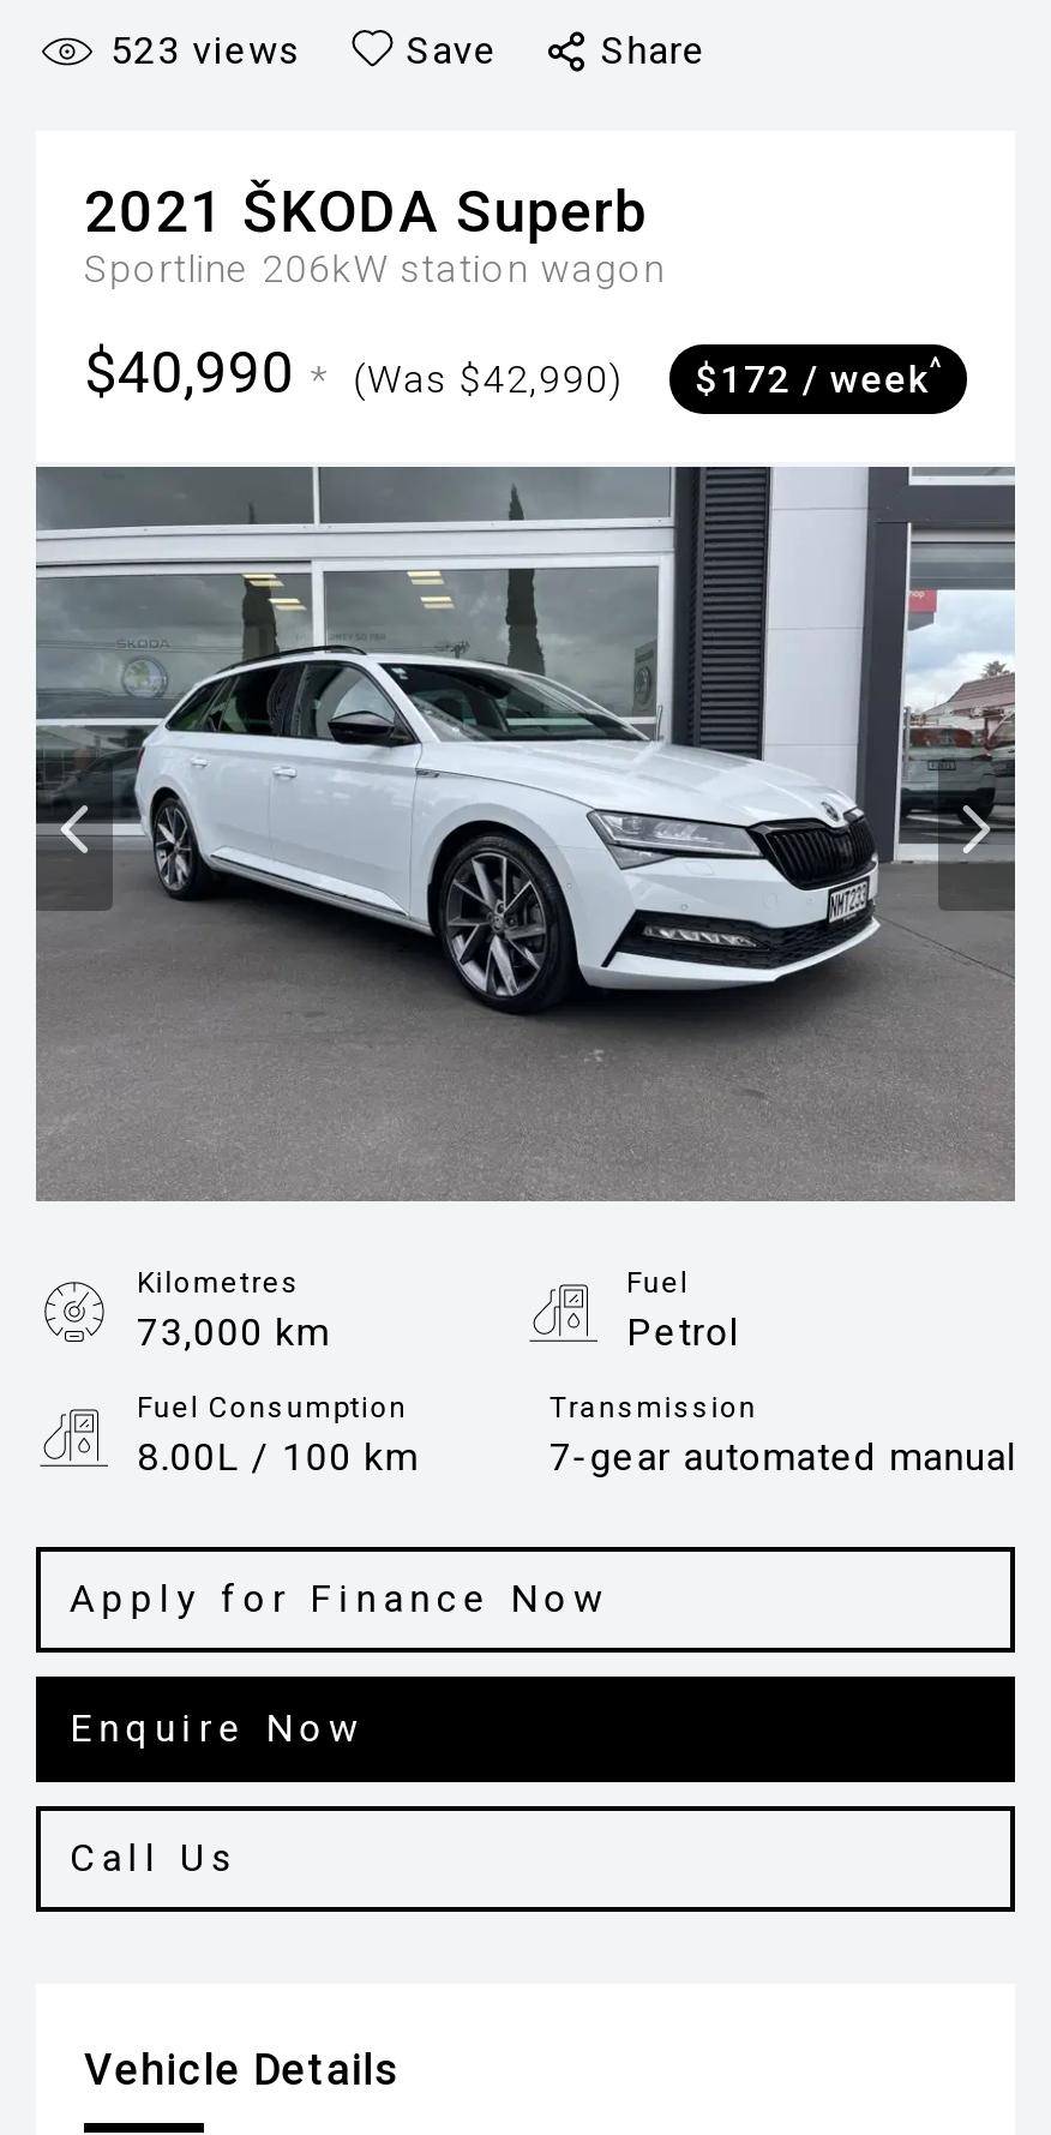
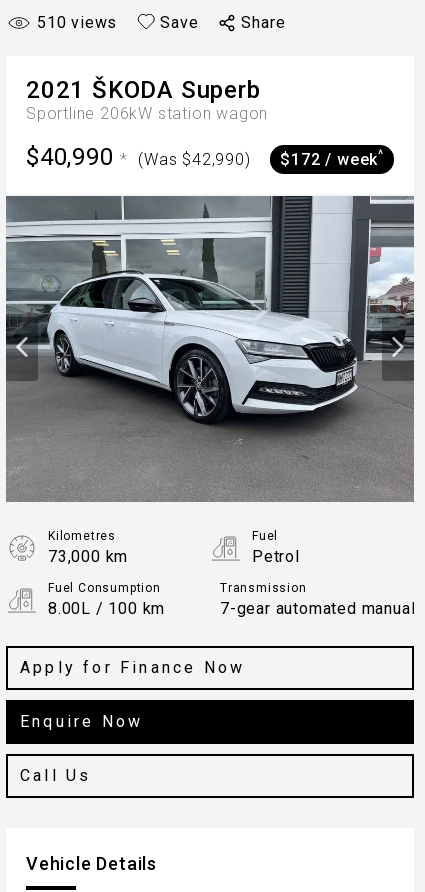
- 523 views
+ 510 views
